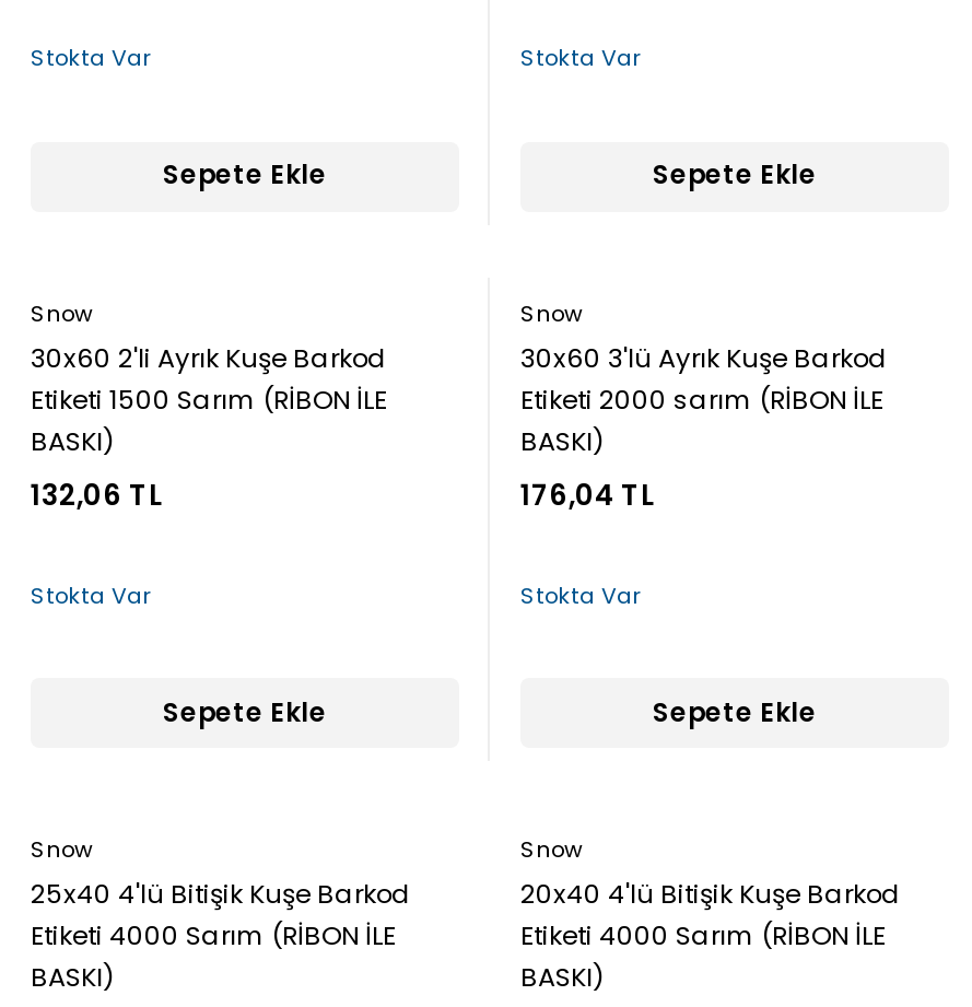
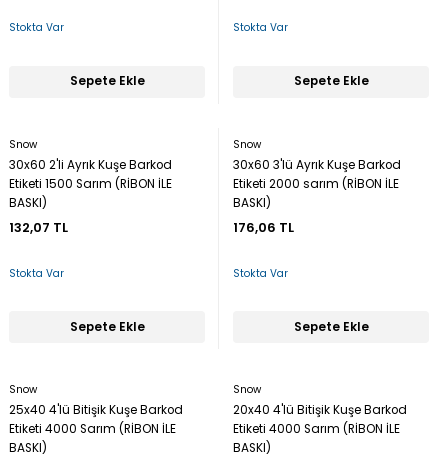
- 132,06 TL
+ 132,07 TL

- 176,04 TL
+ 176,06 TL
